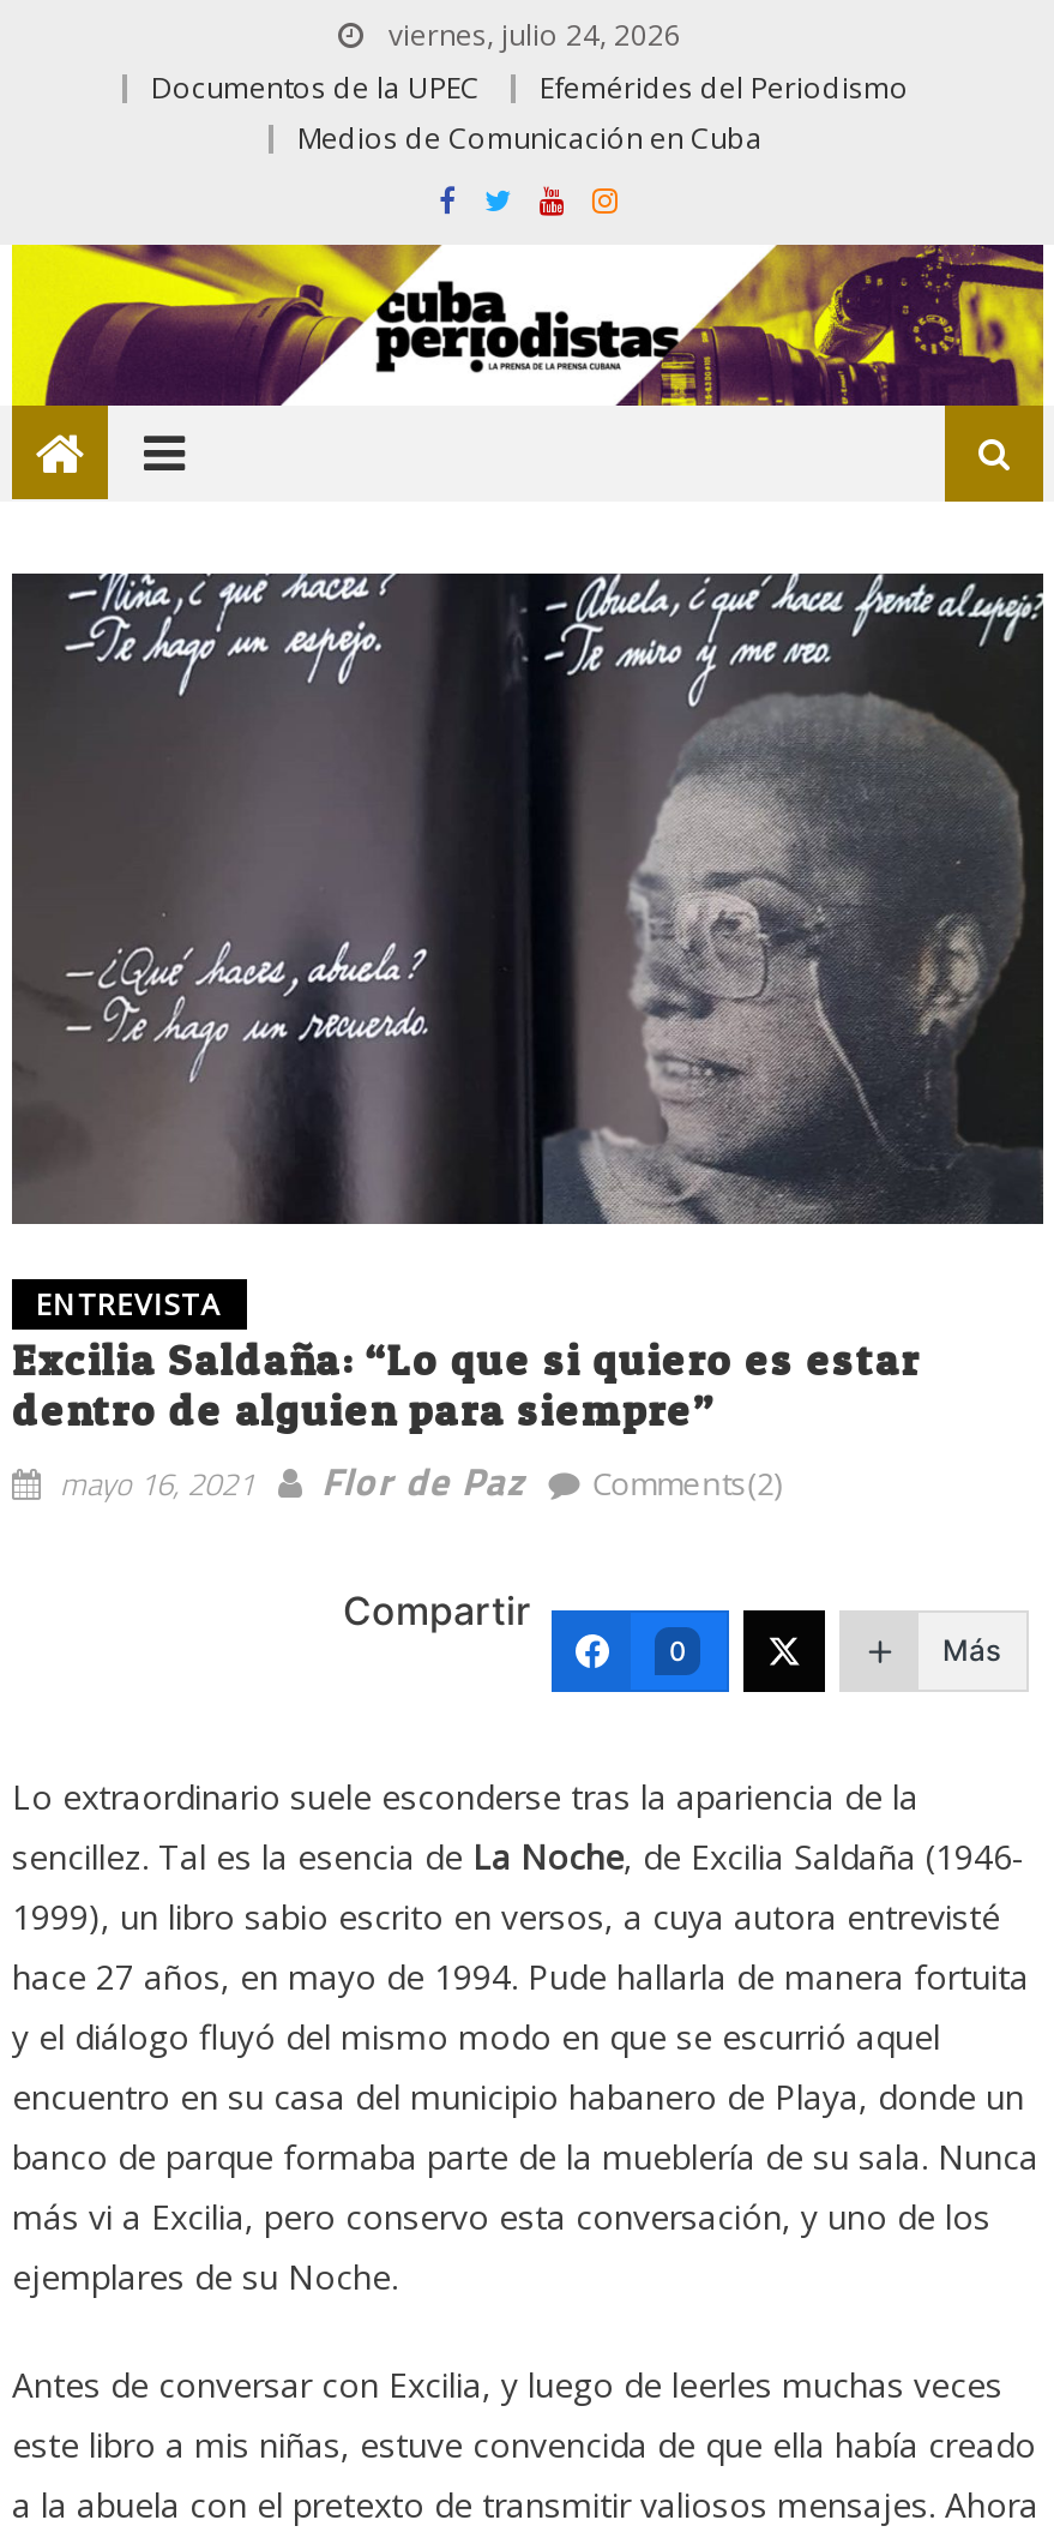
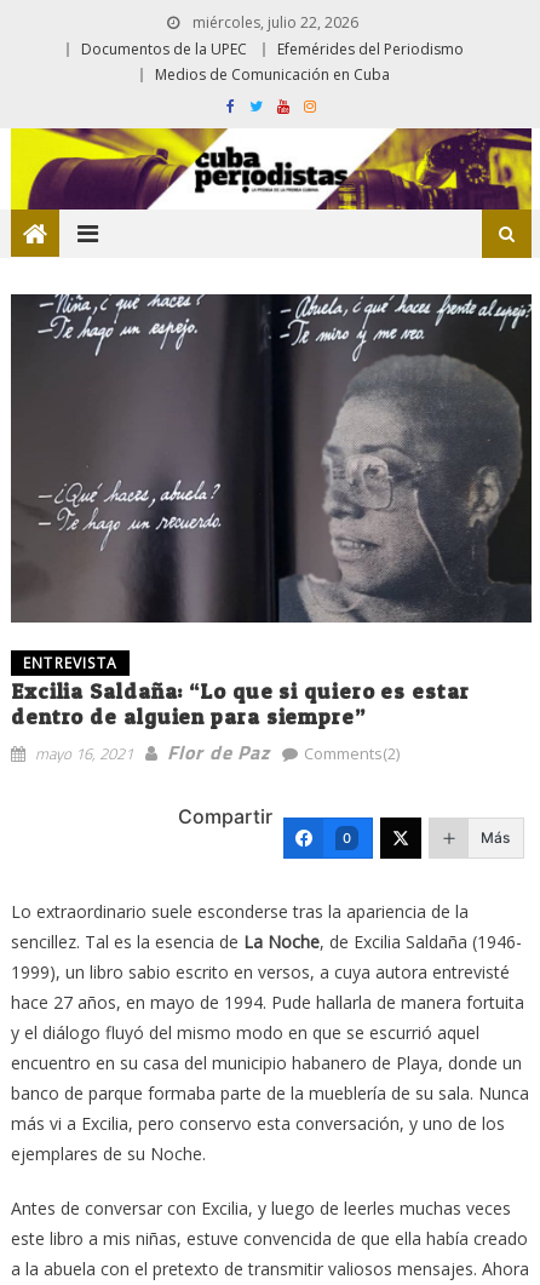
- viernes, julio 24, 2026
+ miércoles, julio 22, 2026
